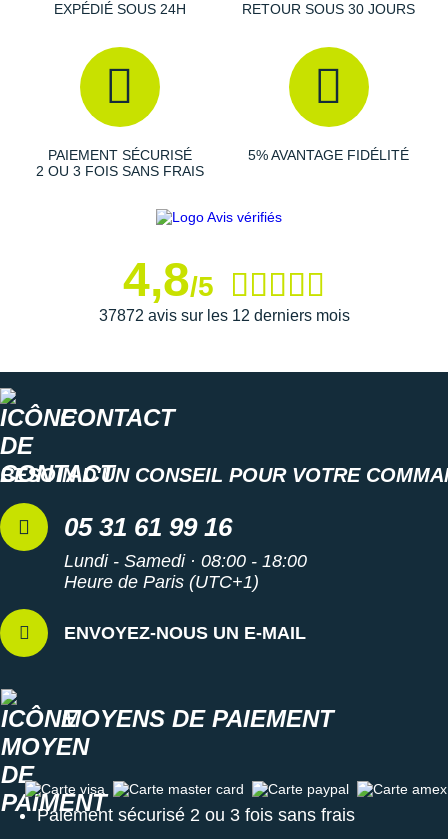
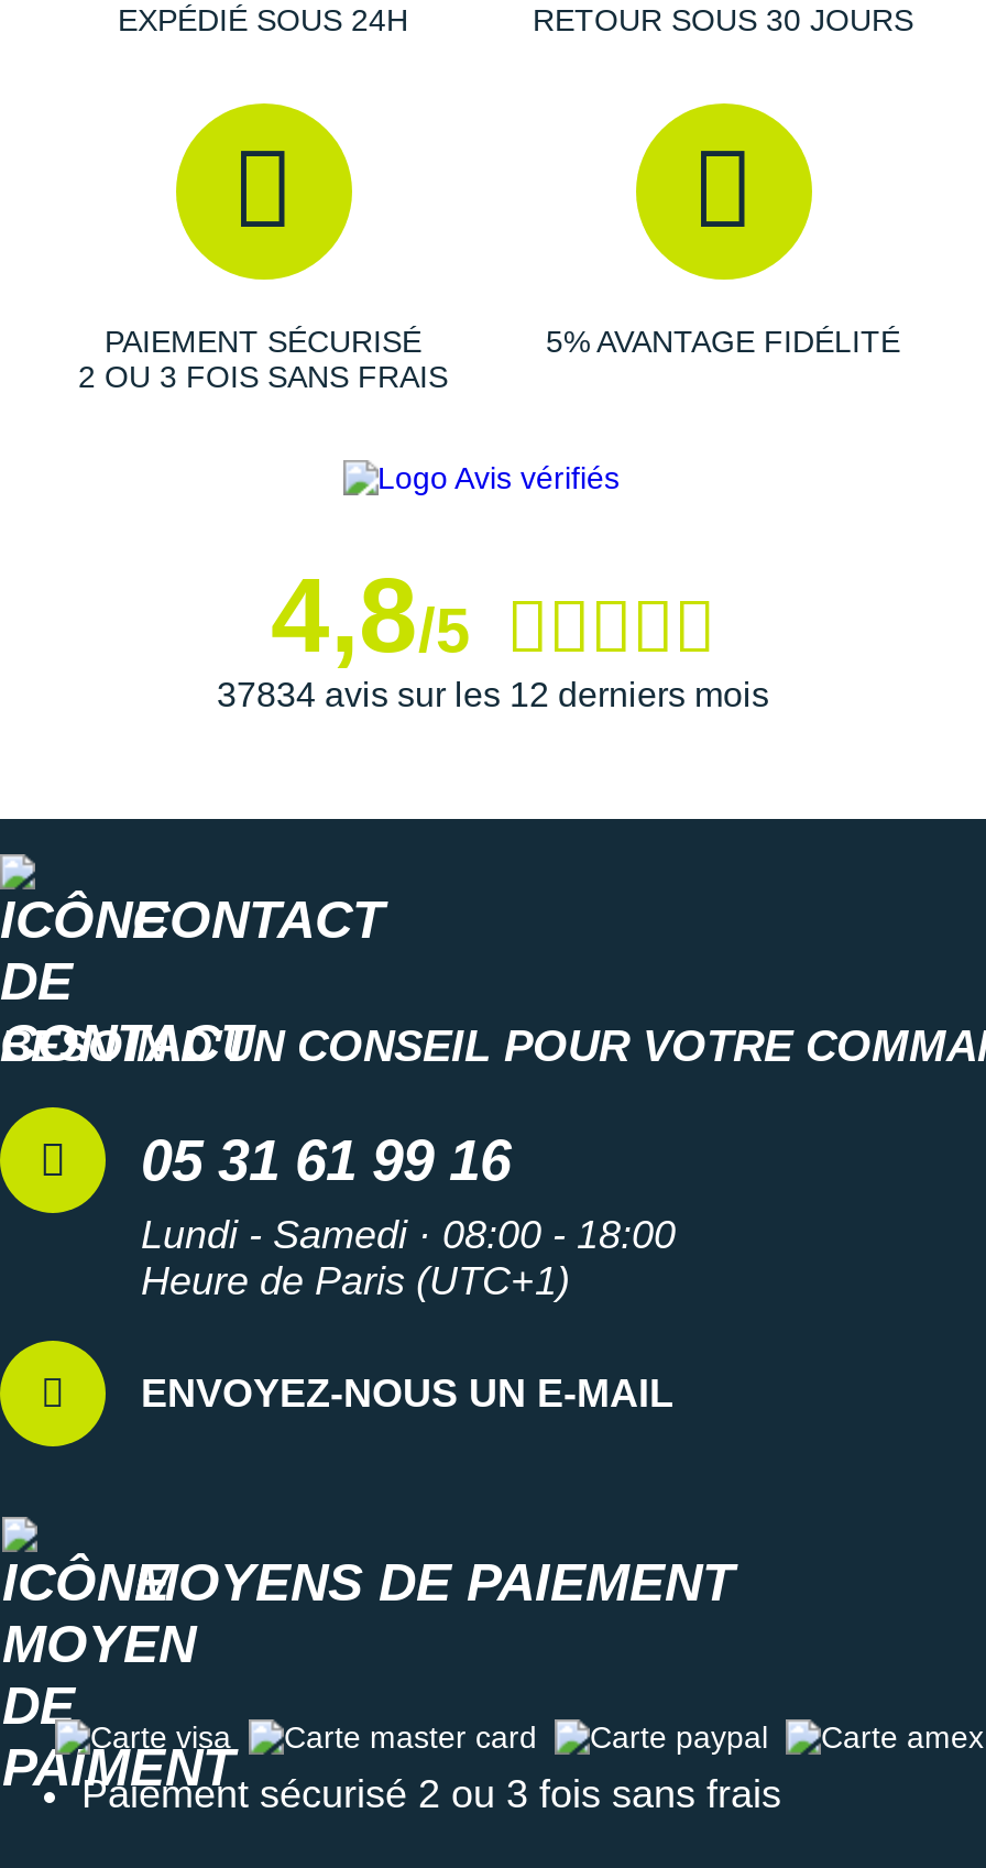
- 37872 avis sur les 12 derniers mois
+ 37834 avis sur les 12 derniers mois
